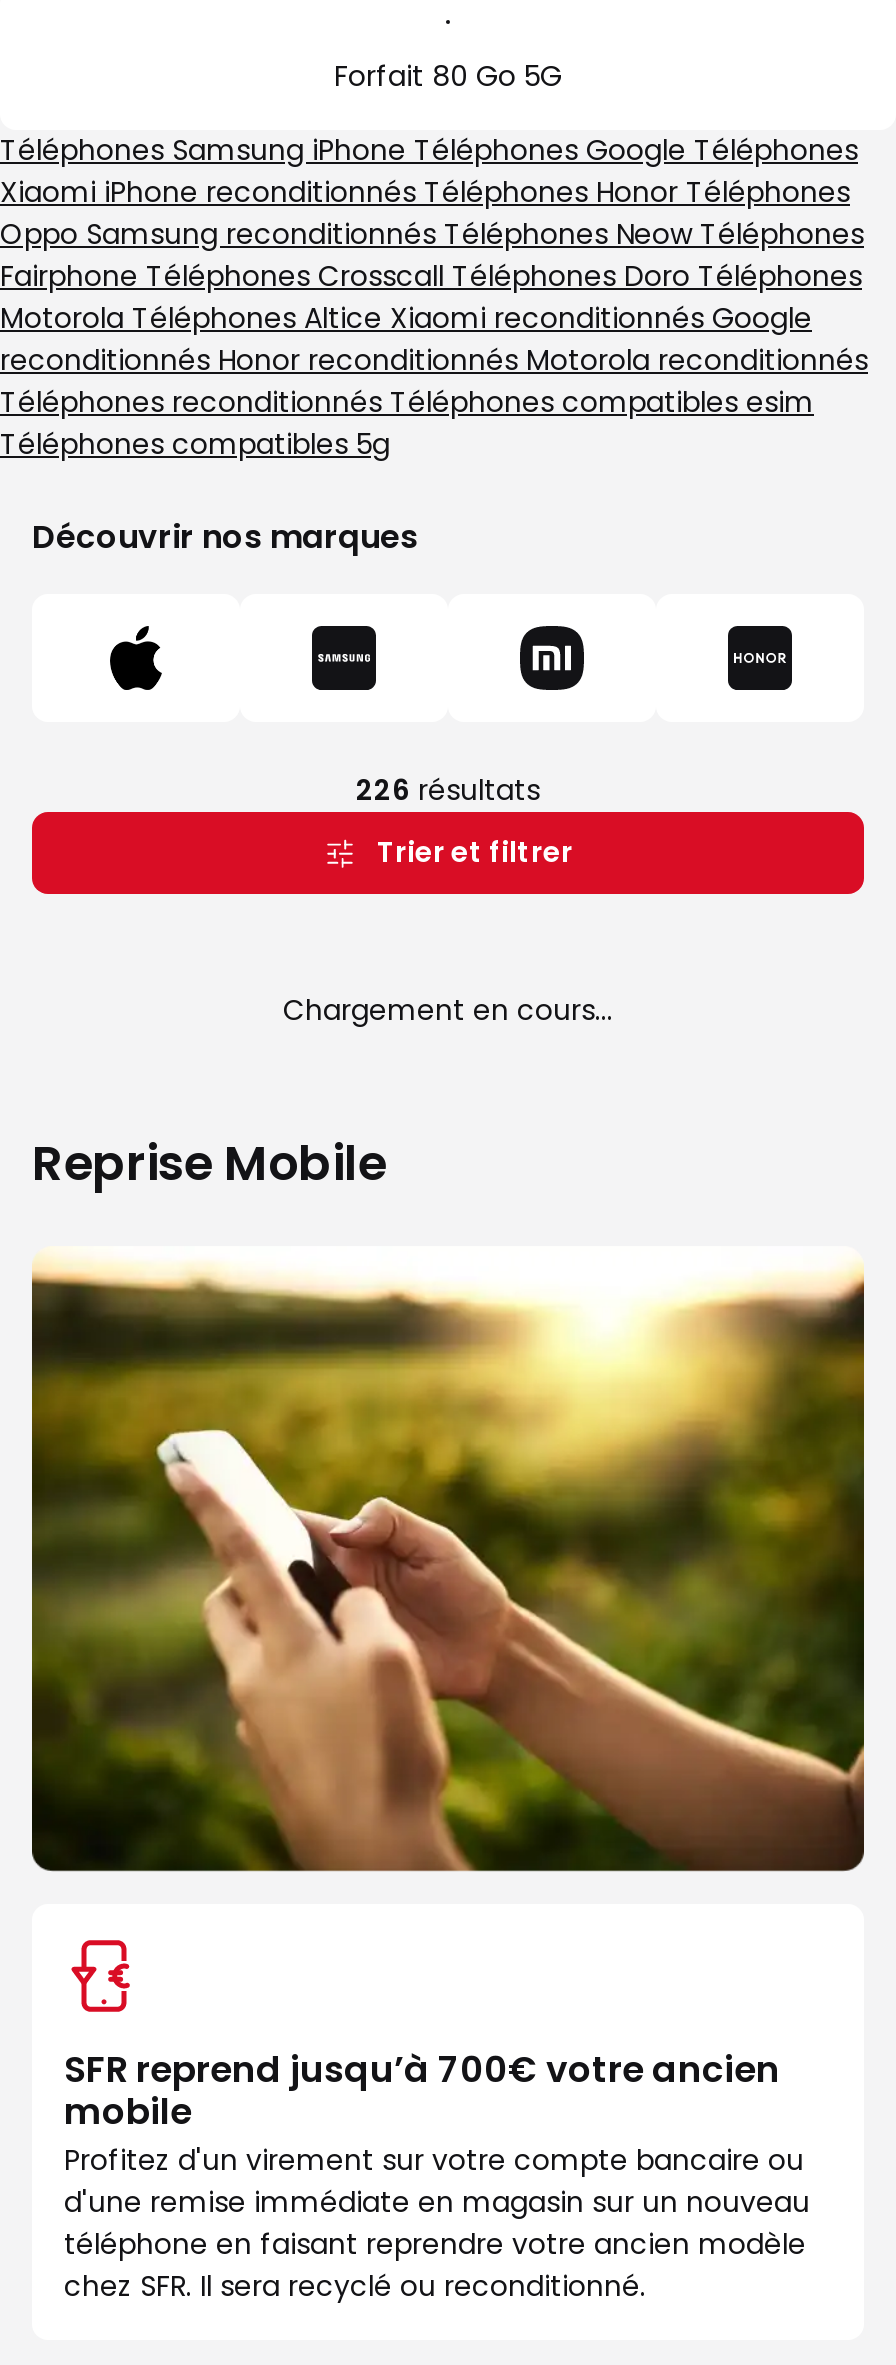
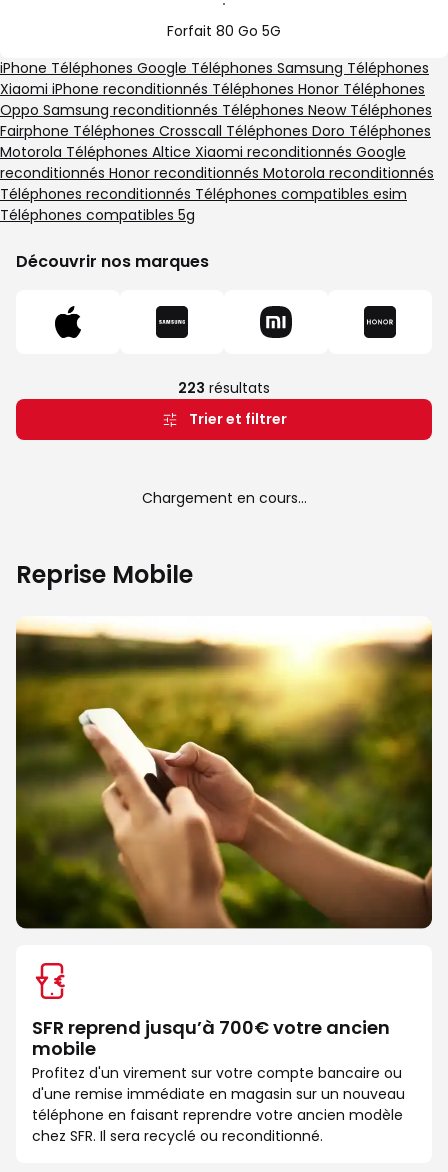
- Téléphones Samsung iPhone Téléphones Google Téléphones
+ iPhone Téléphones Google Téléphones Samsung Téléphones

- 226 résultats
+ 223 résultats
